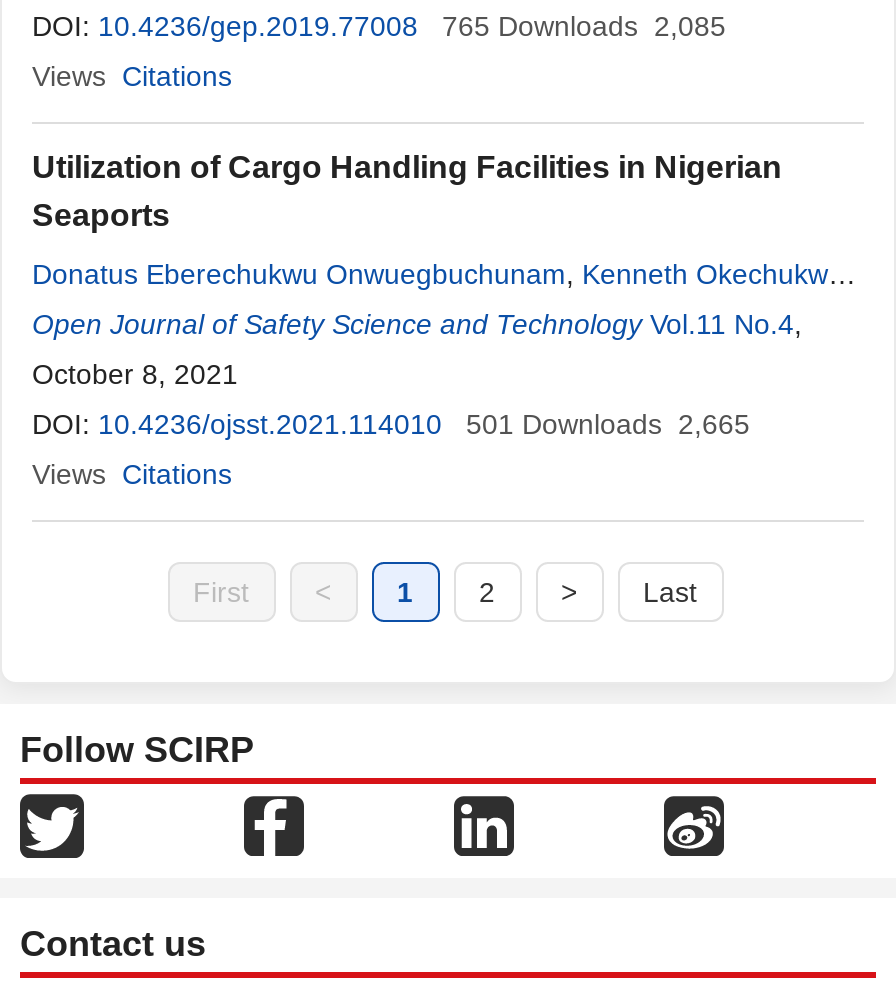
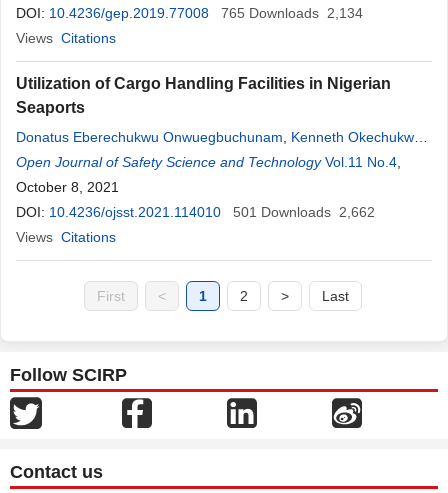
- DOI: 10.4236/gep.2019.77008 765 Downloads 2,085
+ DOI: 10.4236/gep.2019.77008 765 Downloads 2,134

- DOI: 10.4236/ojsst.2021.114010 501 Downloads 2,665
+ DOI: 10.4236/ojsst.2021.114010 501 Downloads 2,662
